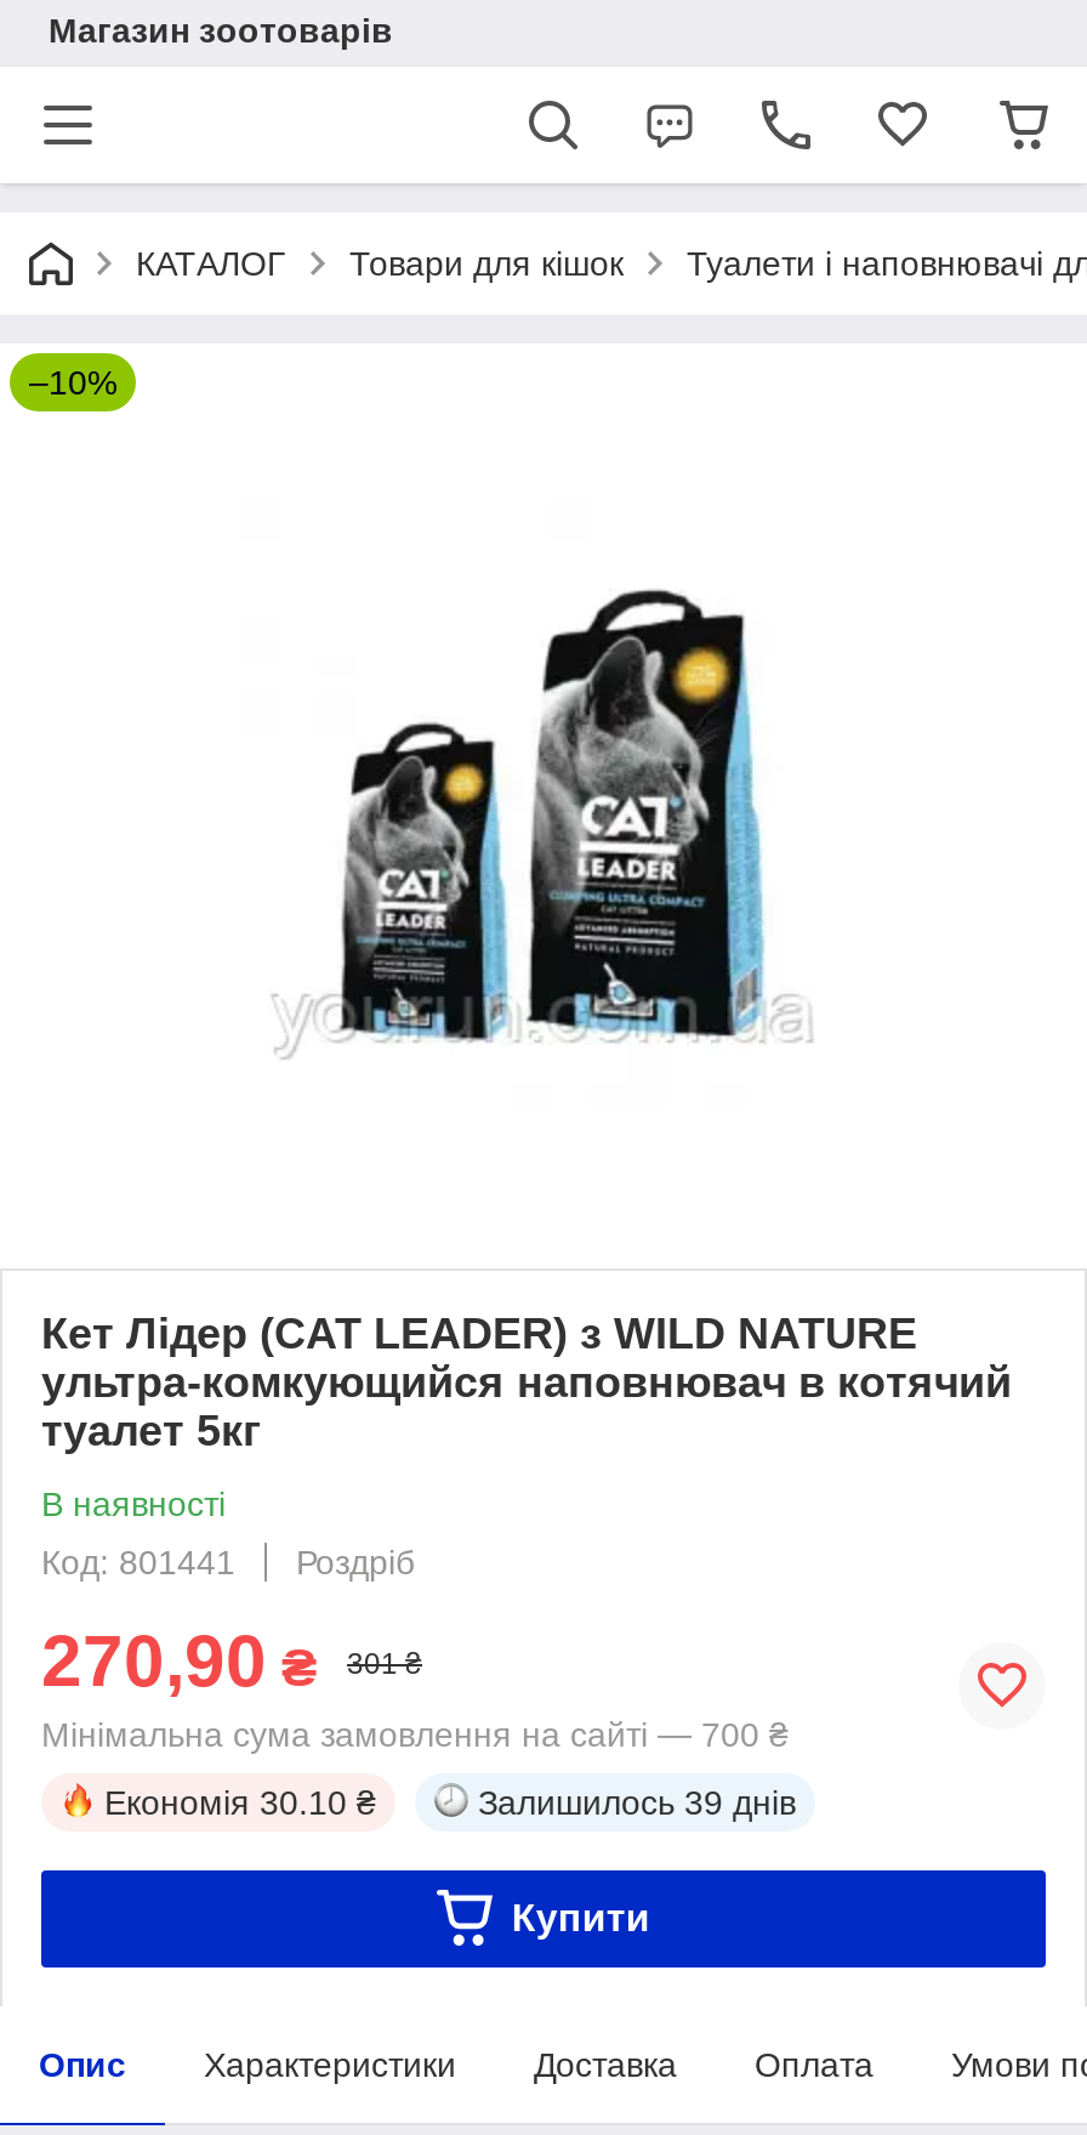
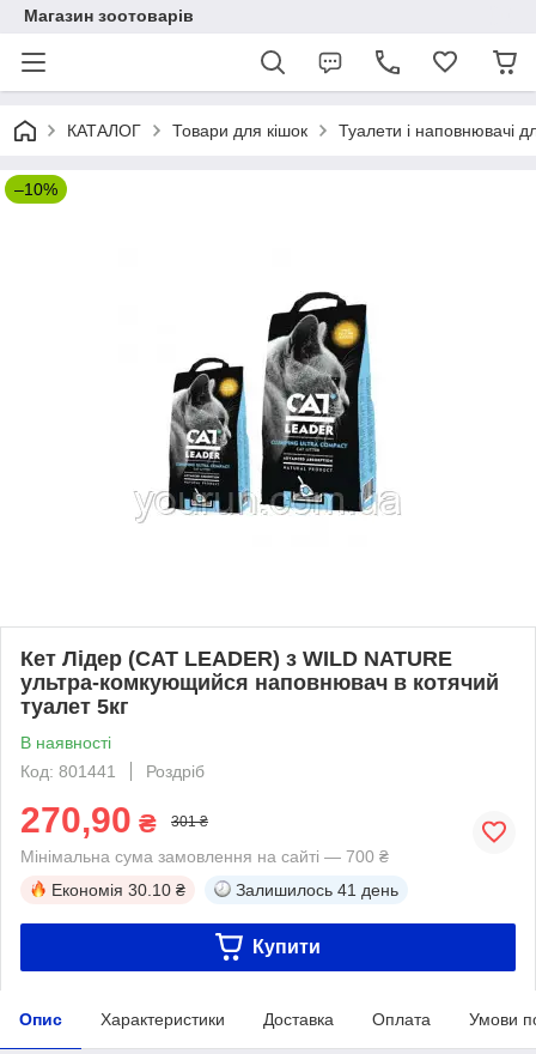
- Залишилось 39 днів
+ Залишилось 41 день
